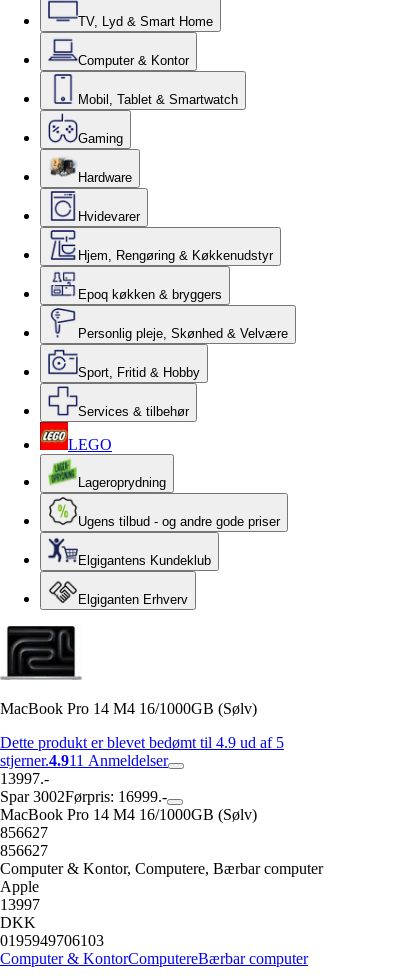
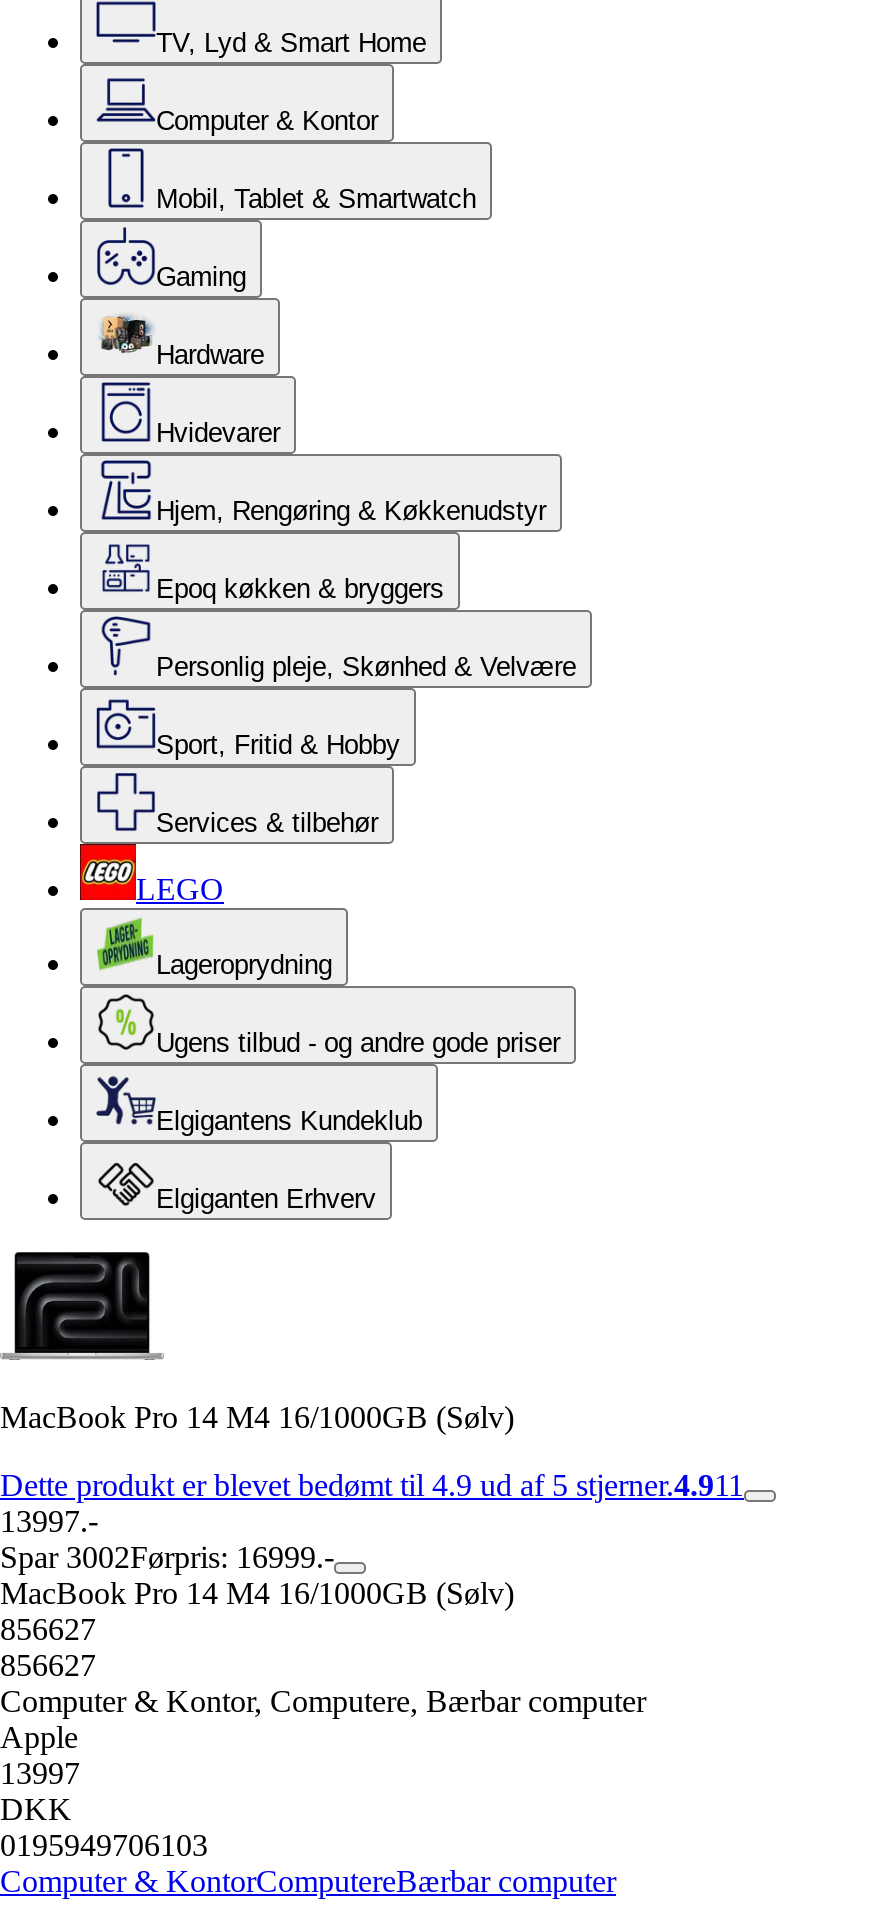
- Dette produkt er blevet bedømt til 4.9 ud af 5
- stjerner.4.911 Anmeldelser
+ Dette produkt er blevet bedømt til 4.9 ud af 5 stjerner.4.911
